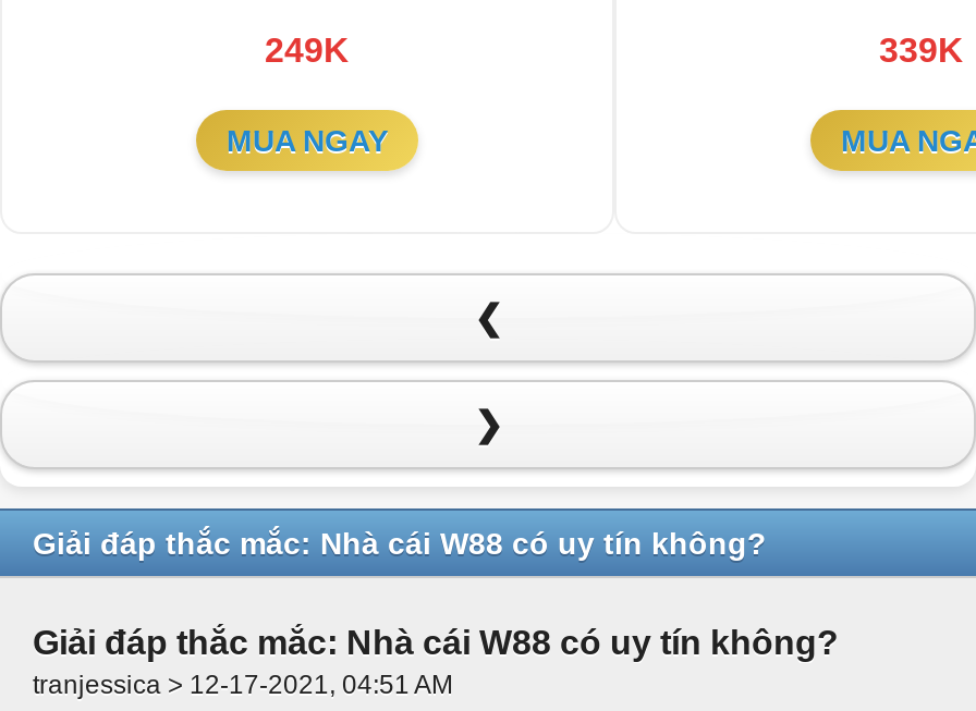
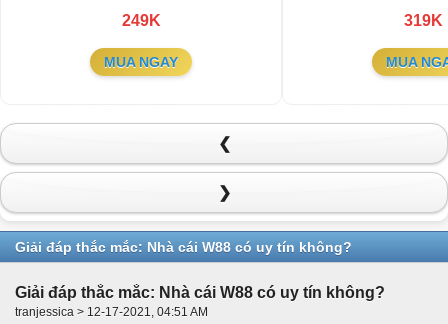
- 339K
+ 319K
